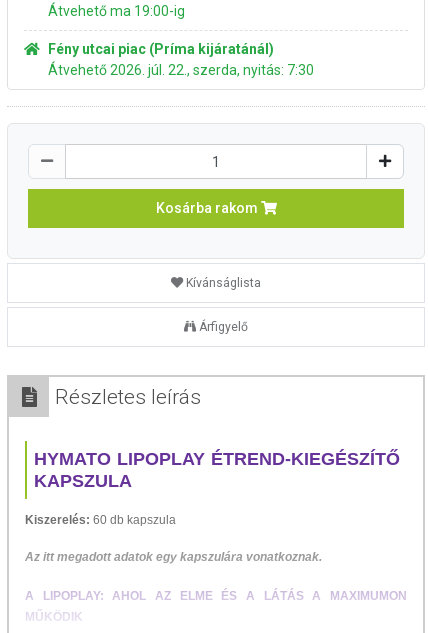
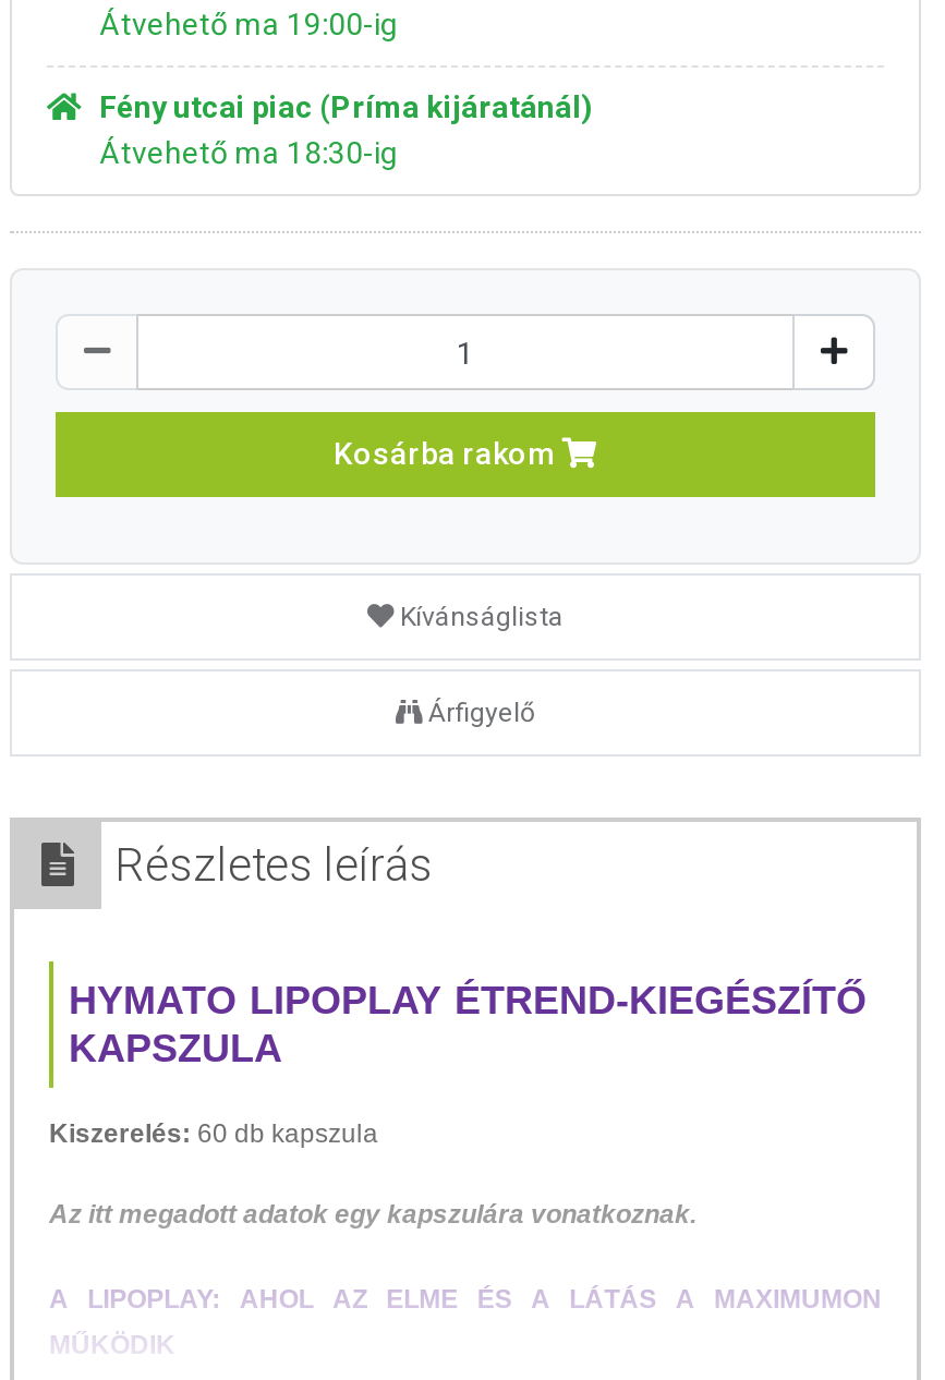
- Átvehető 2026. júl. 22., szerda, nyitás: 7:30
+ Átvehető ma 18:30-ig
